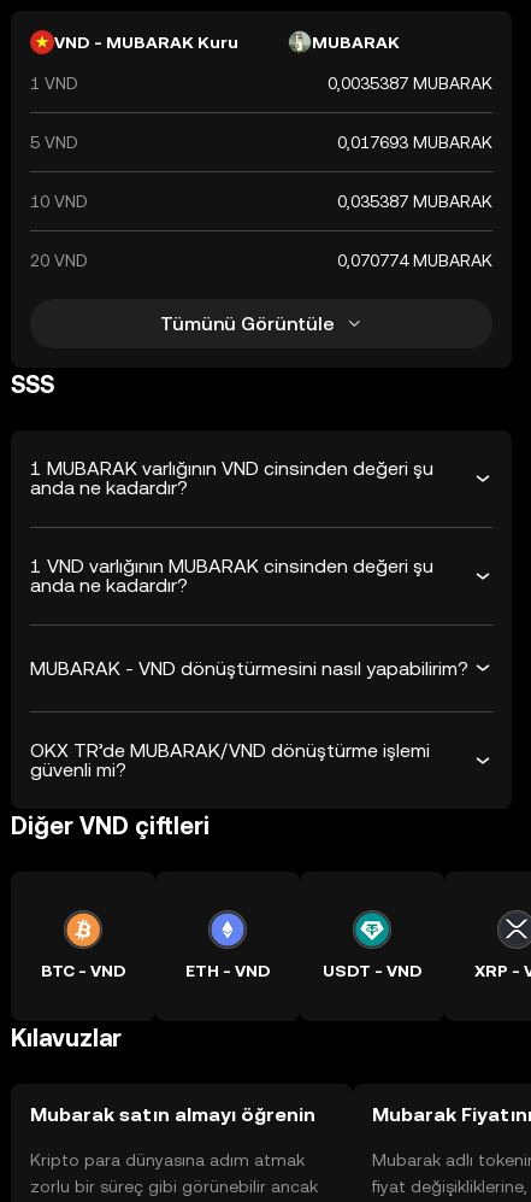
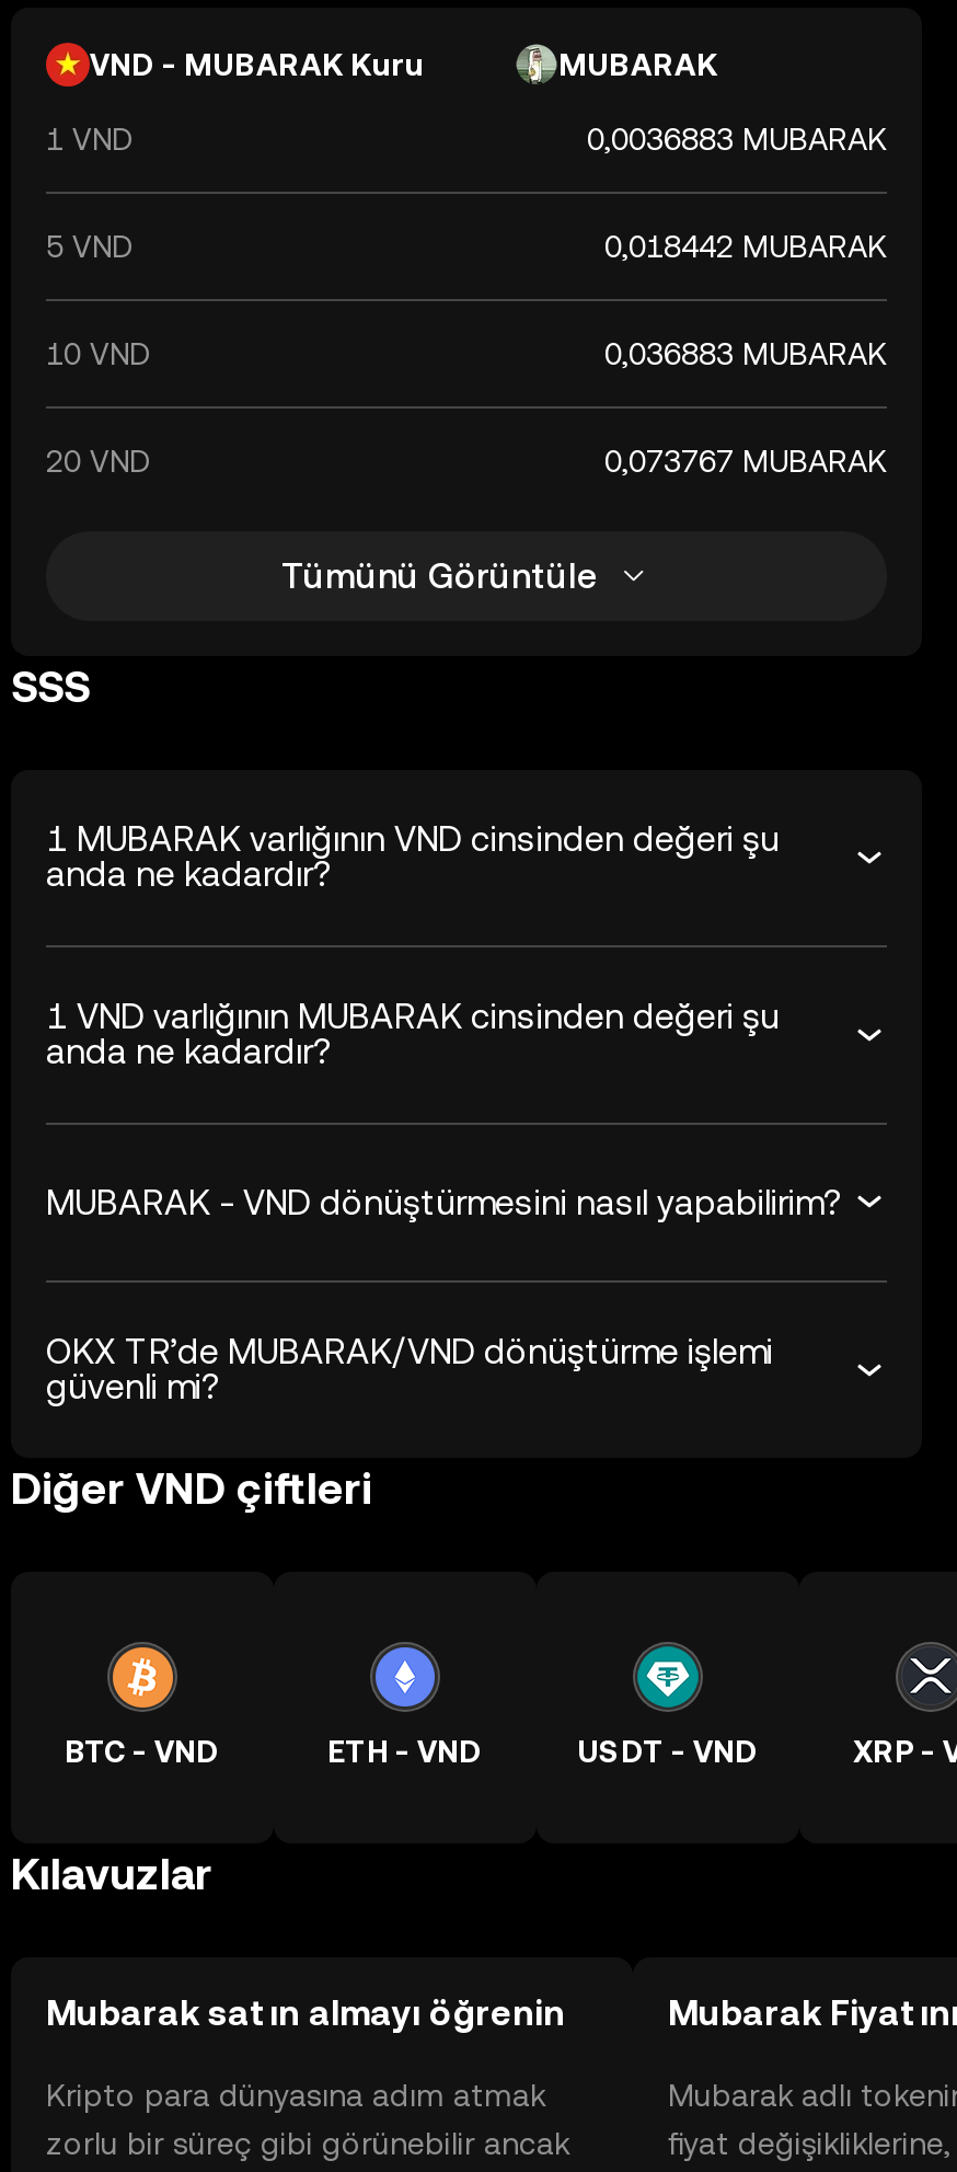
- 0,0035387 MUBARAK
+ 0,0036883 MUBARAK

- 0,017693 MUBARAK
+ 0,018442 MUBARAK

- 0,035387 MUBARAK
+ 0,036883 MUBARAK

- 0,070774 MUBARAK
+ 0,073767 MUBARAK
